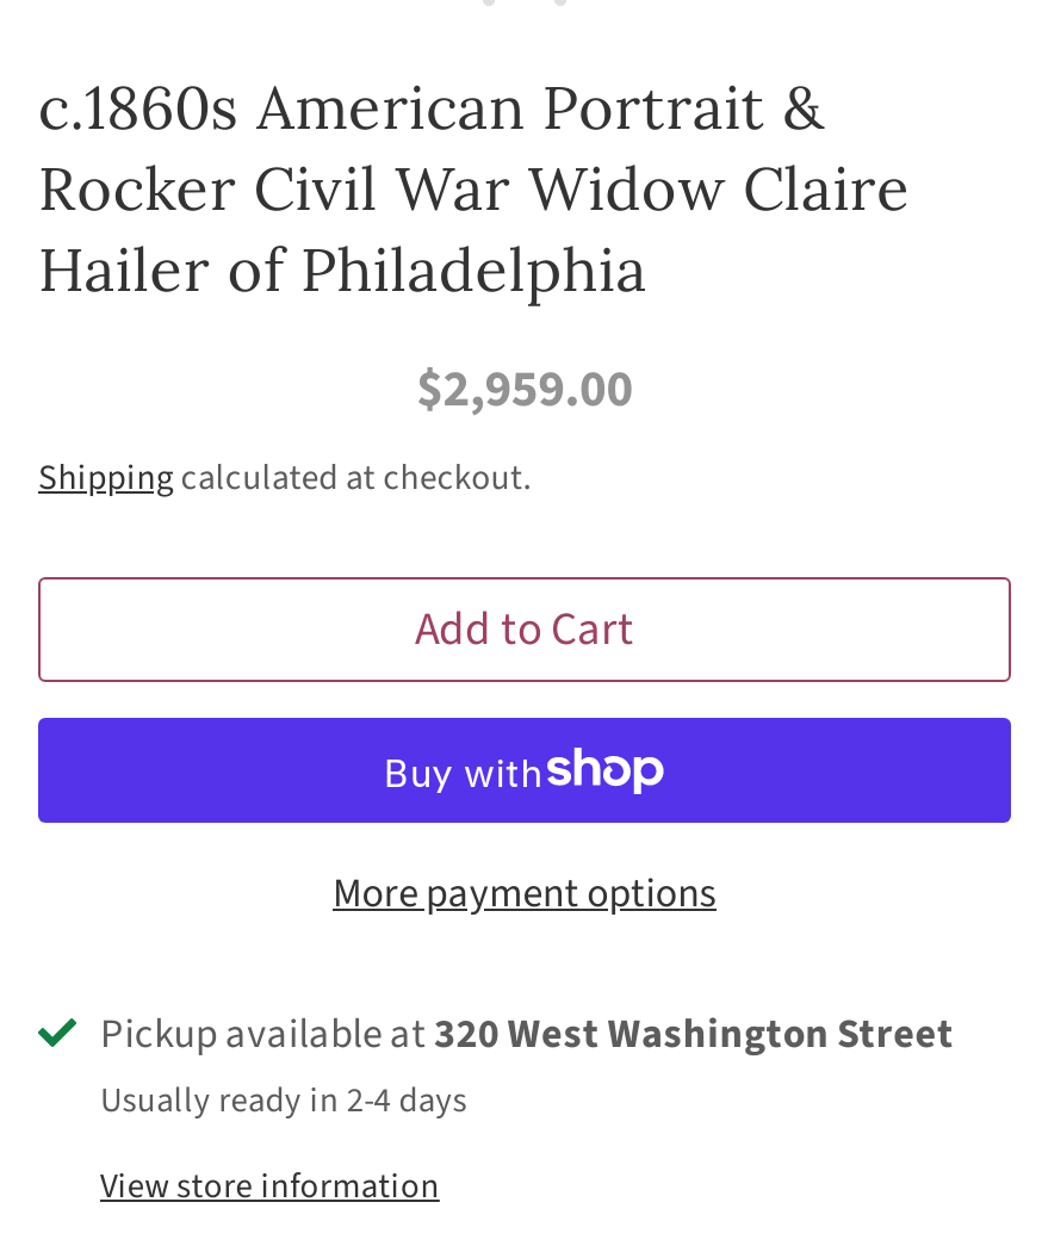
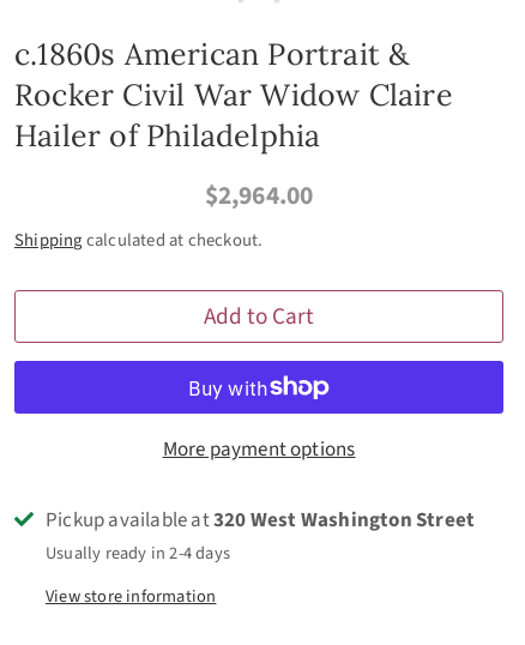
- $2,959.00
+ $2,964.00
